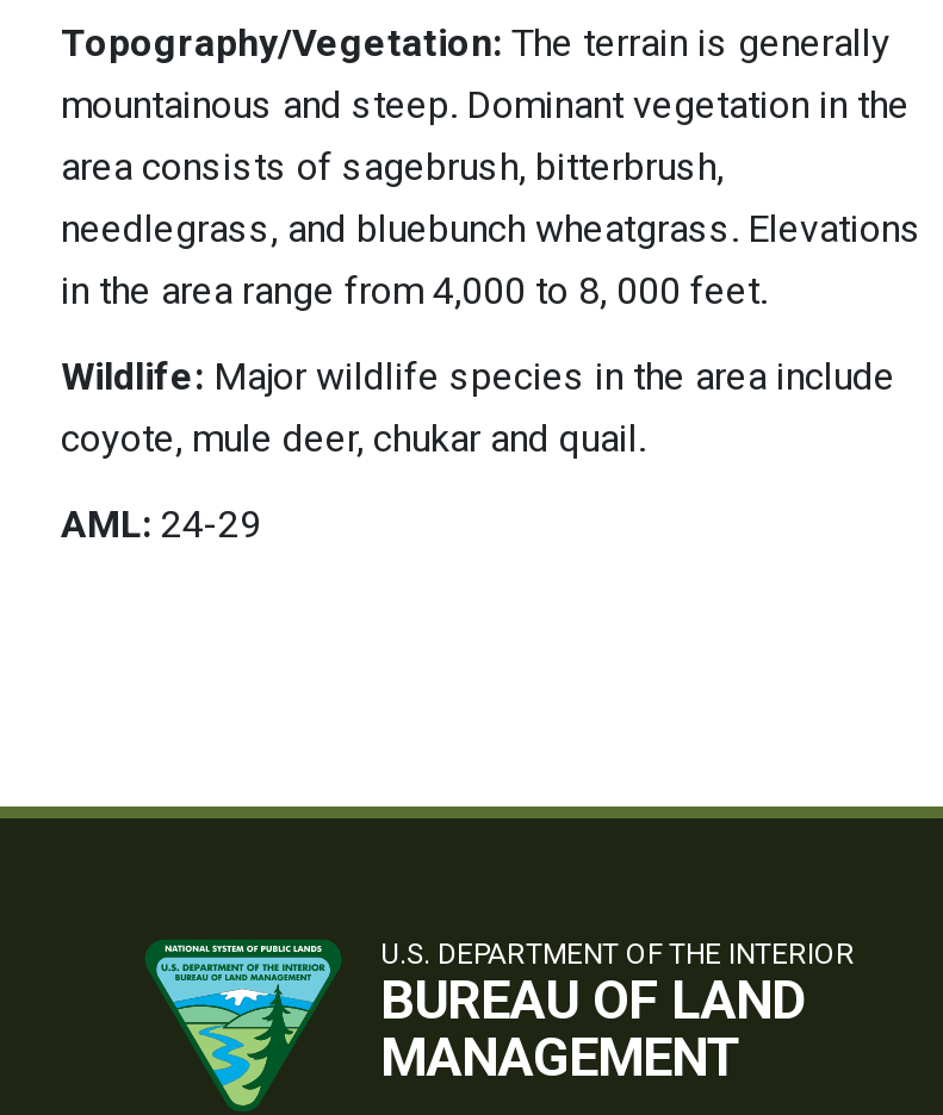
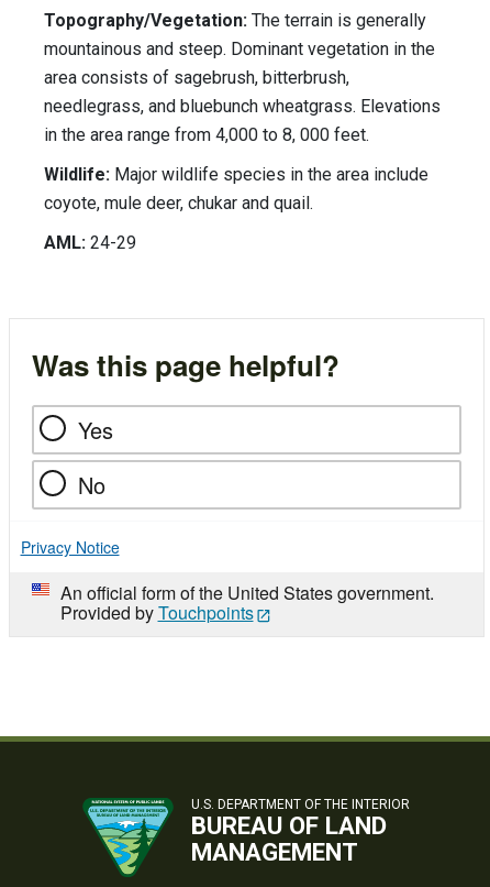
+ Was this page helpful?
+ Yes
+ No
+ Privacy Notice
+ An official form of the United States government.
+ Provided byTouchpoints
